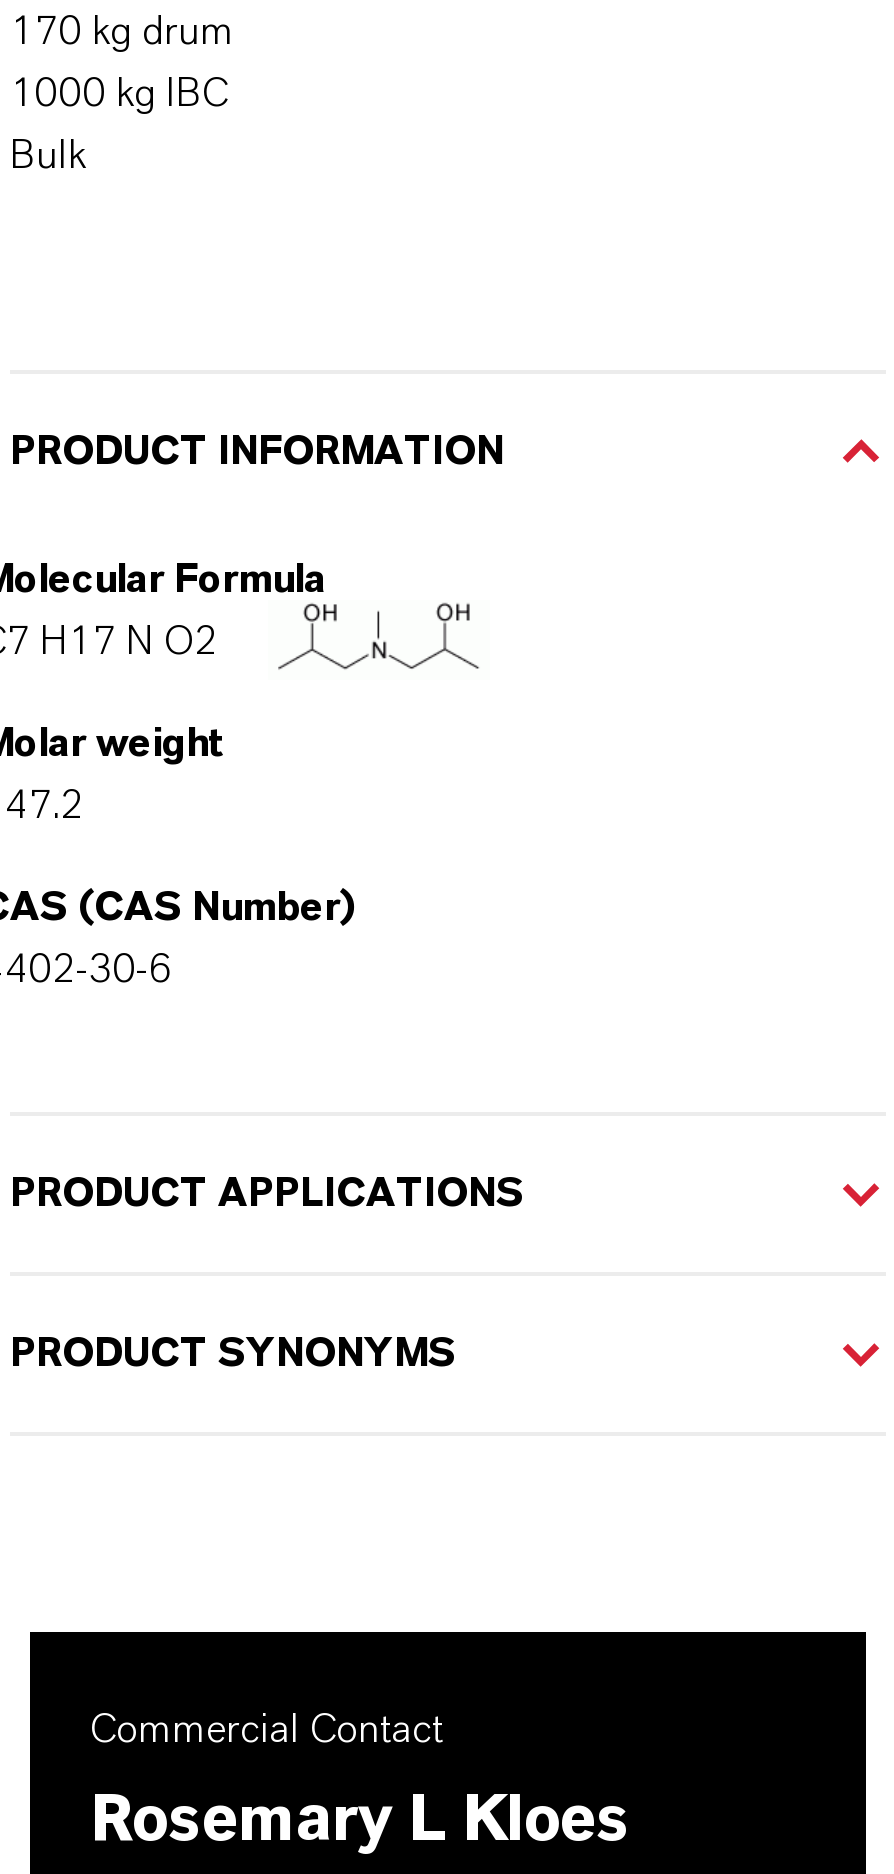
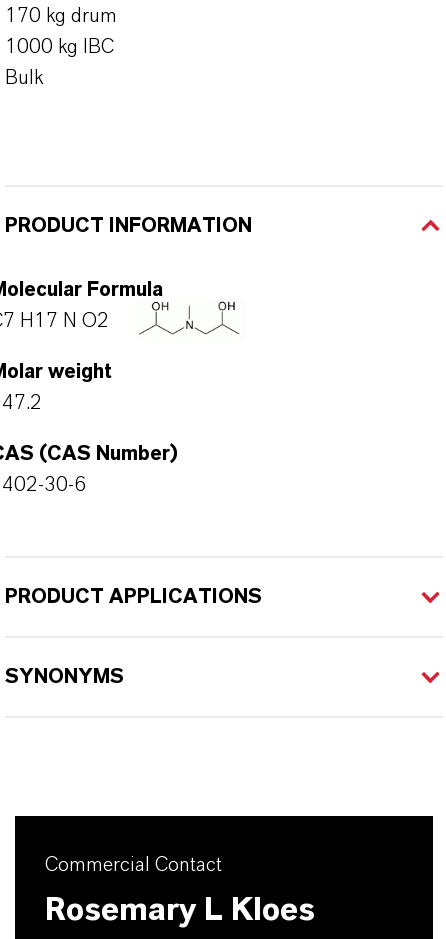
- PRODUCT SYNONYMS
+ SYNONYMS
